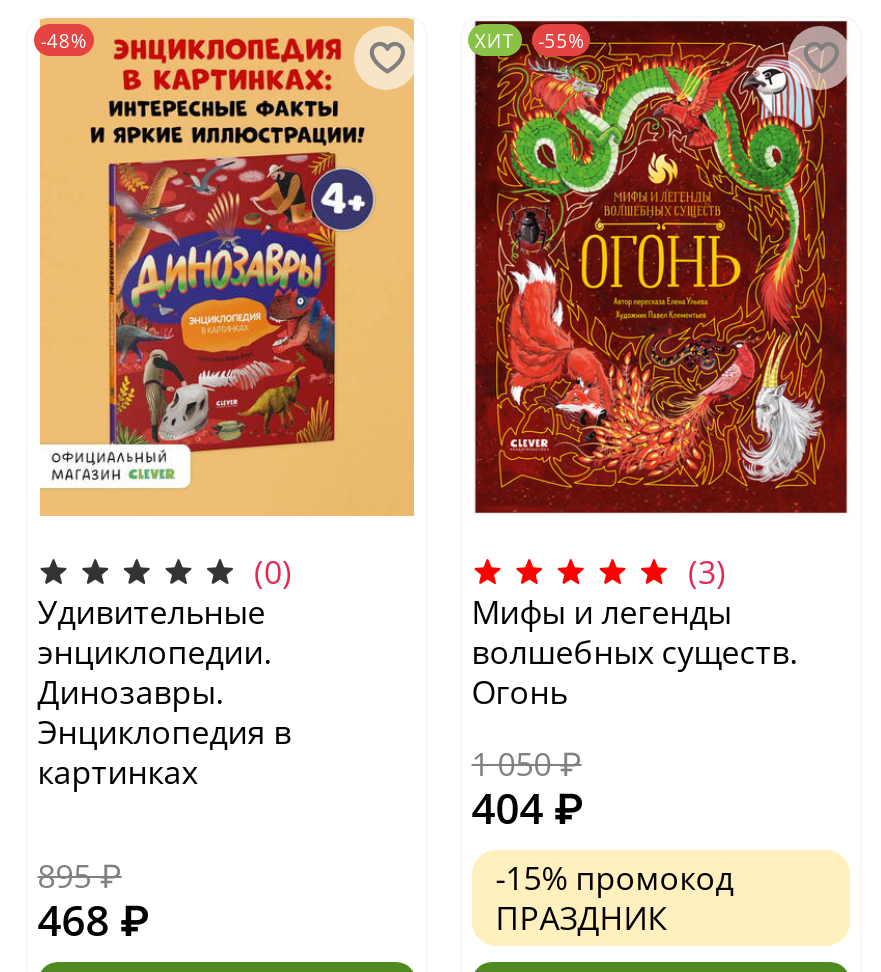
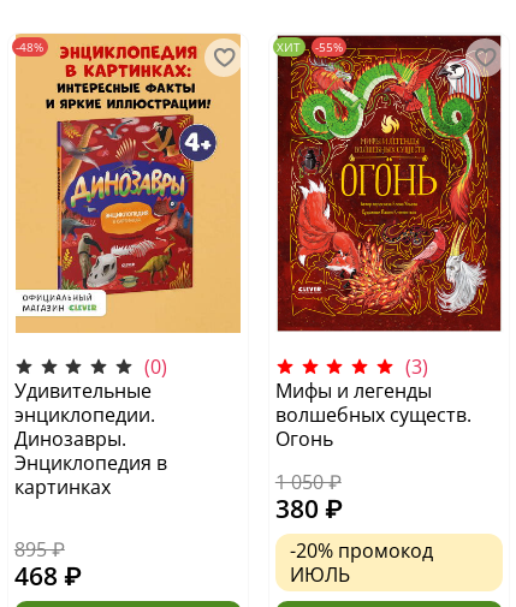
- 404 ₽
- -15% промокод
- ПРАЗДНИК
+ 380 ₽
+ -20% промокод
+ ИЮЛЬ
